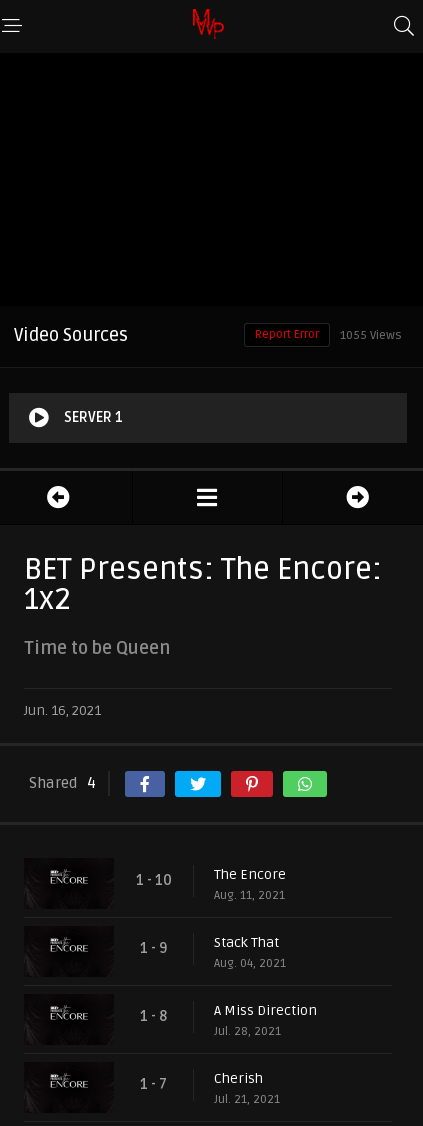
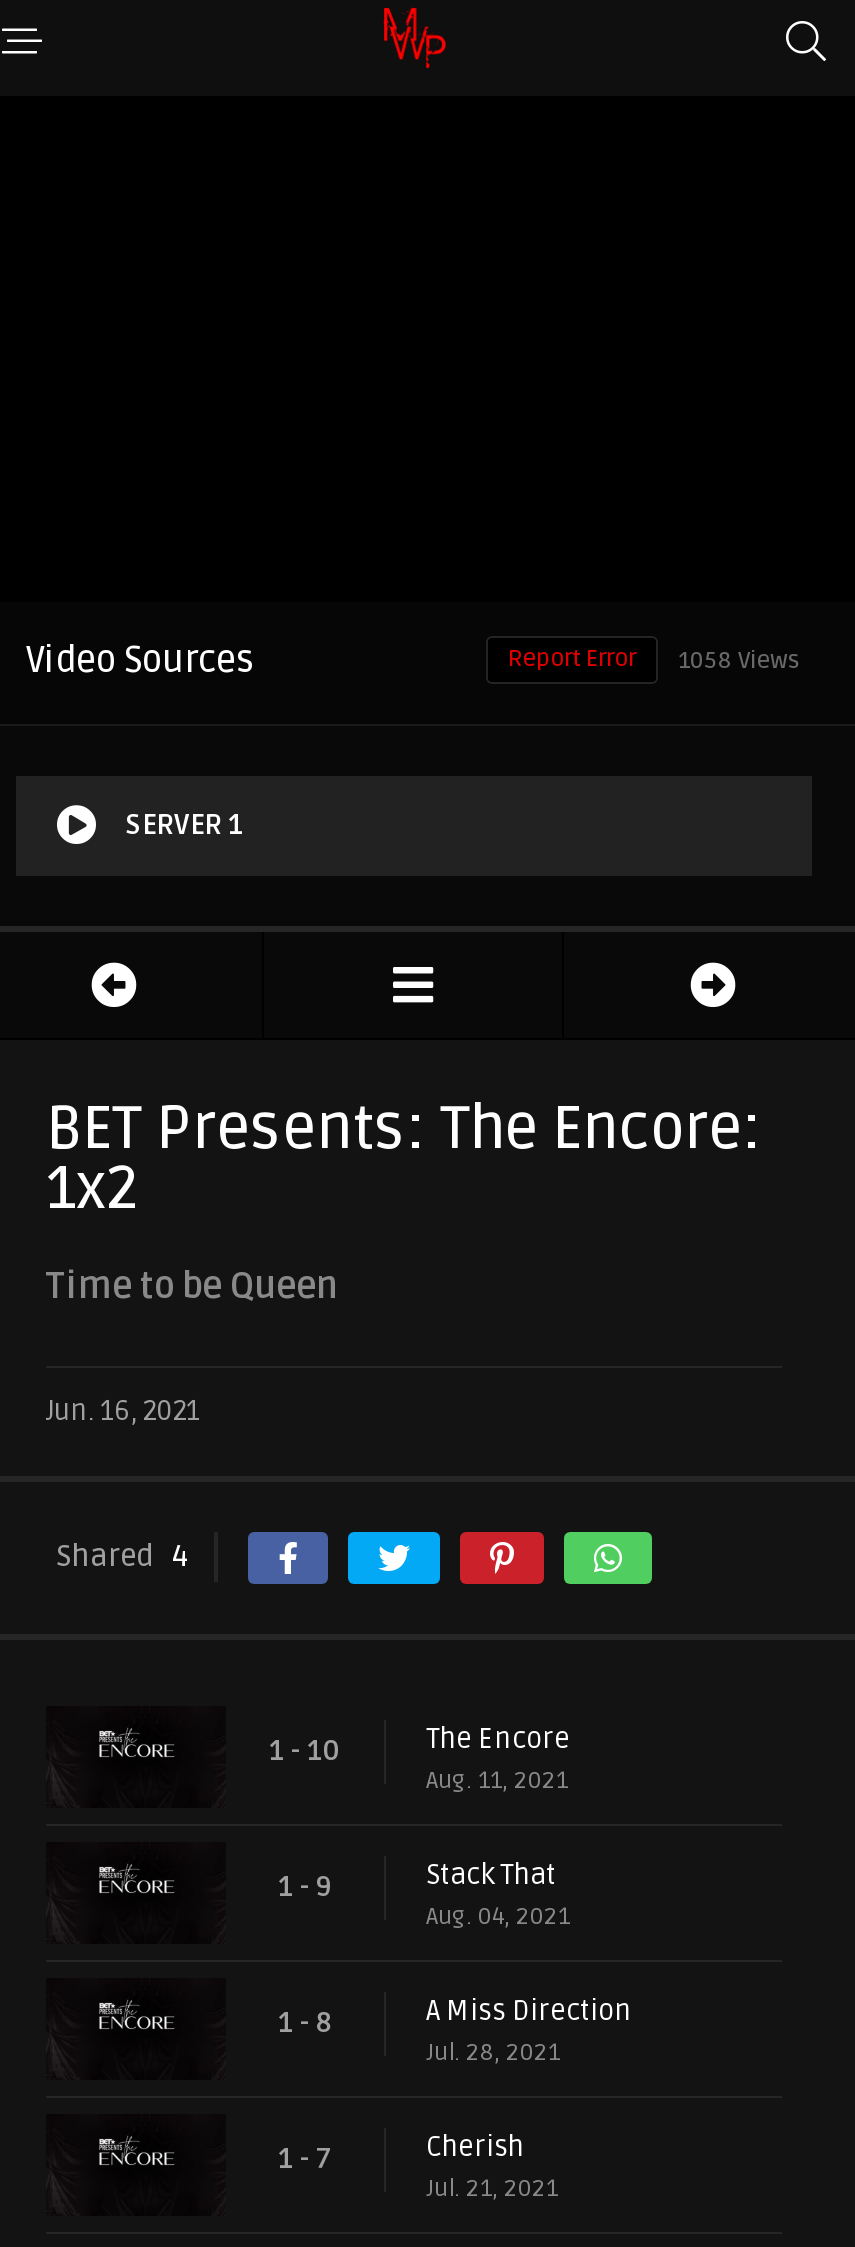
- Report Error 1055 Views
+ Report Error 1058 Views
